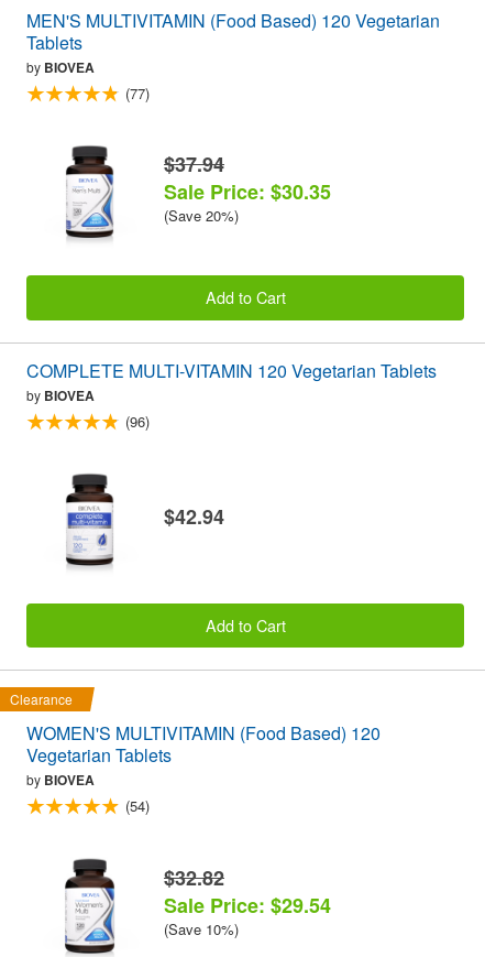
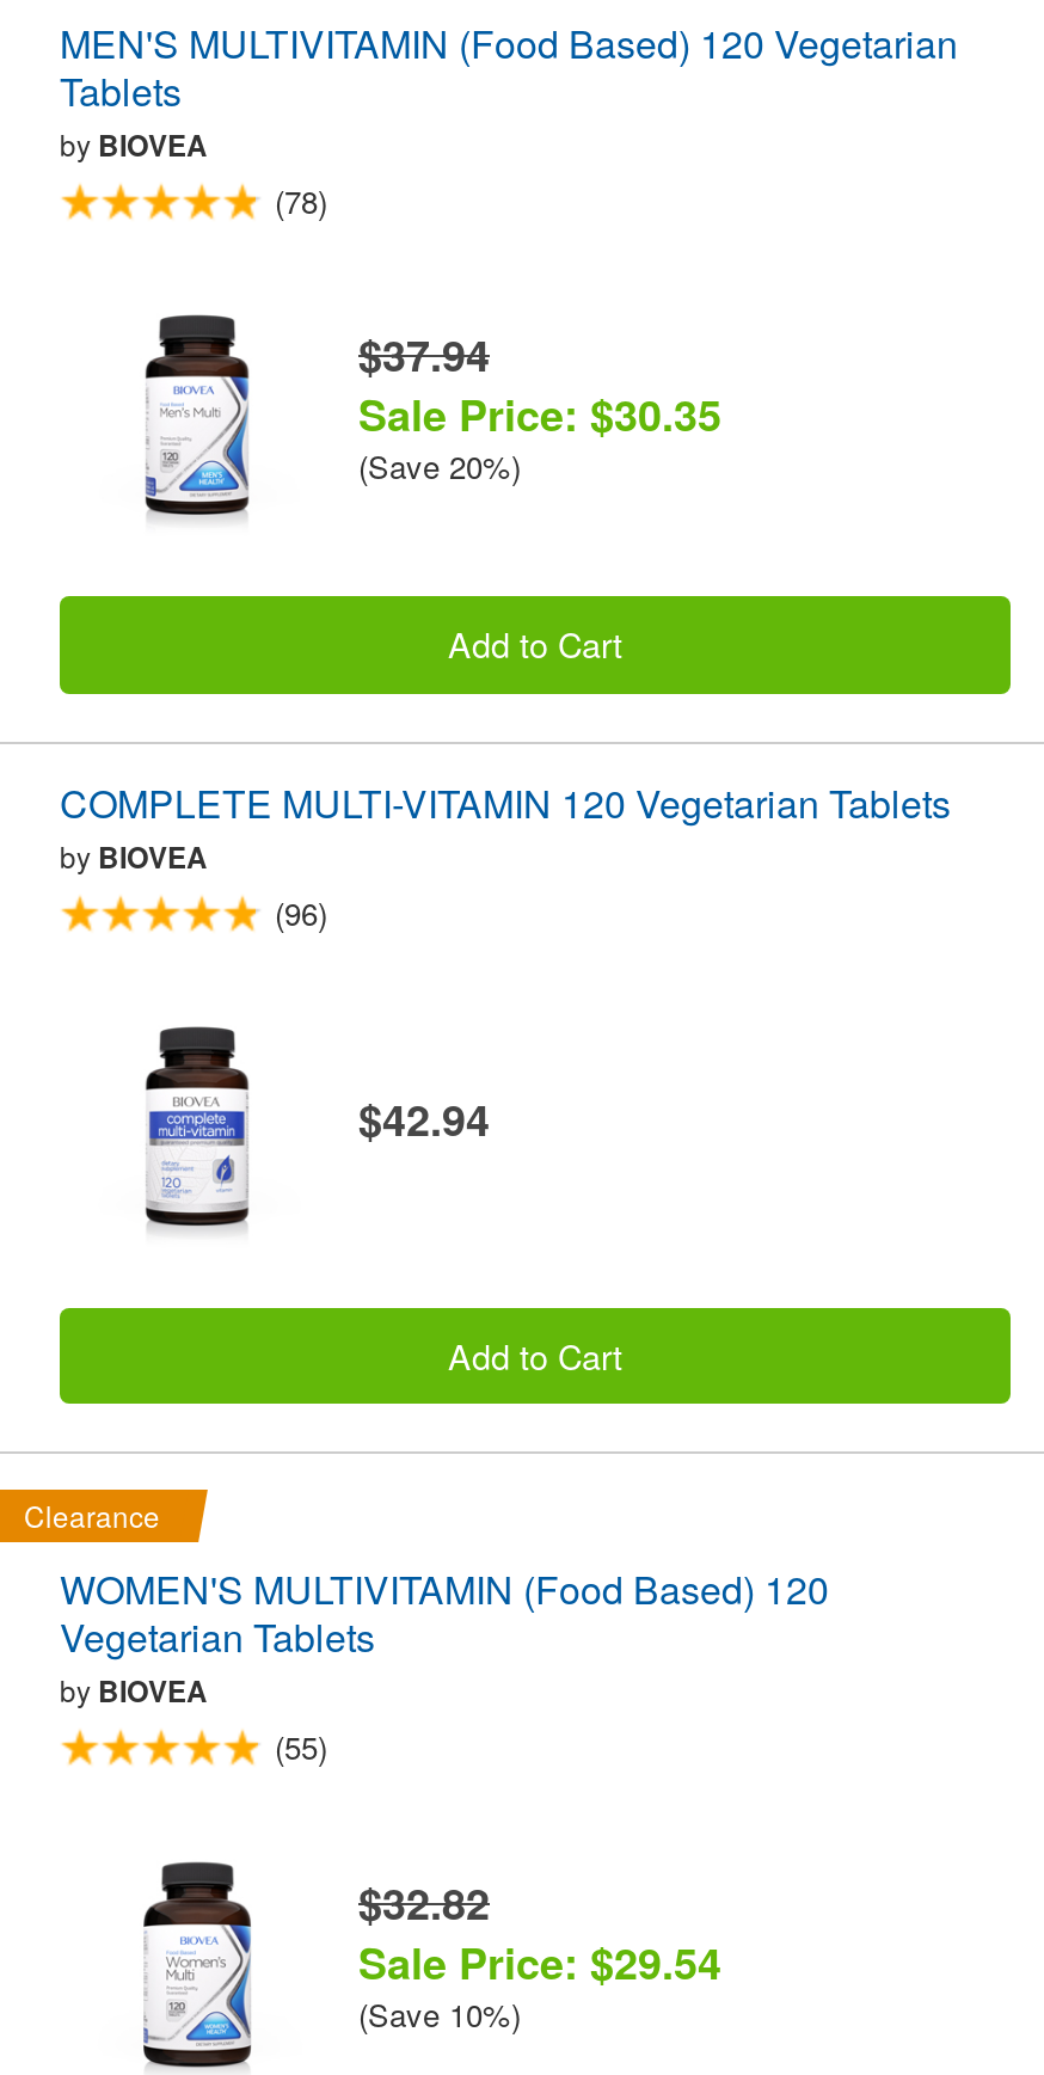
- (77)
+ (78)

- (54)
+ (55)
